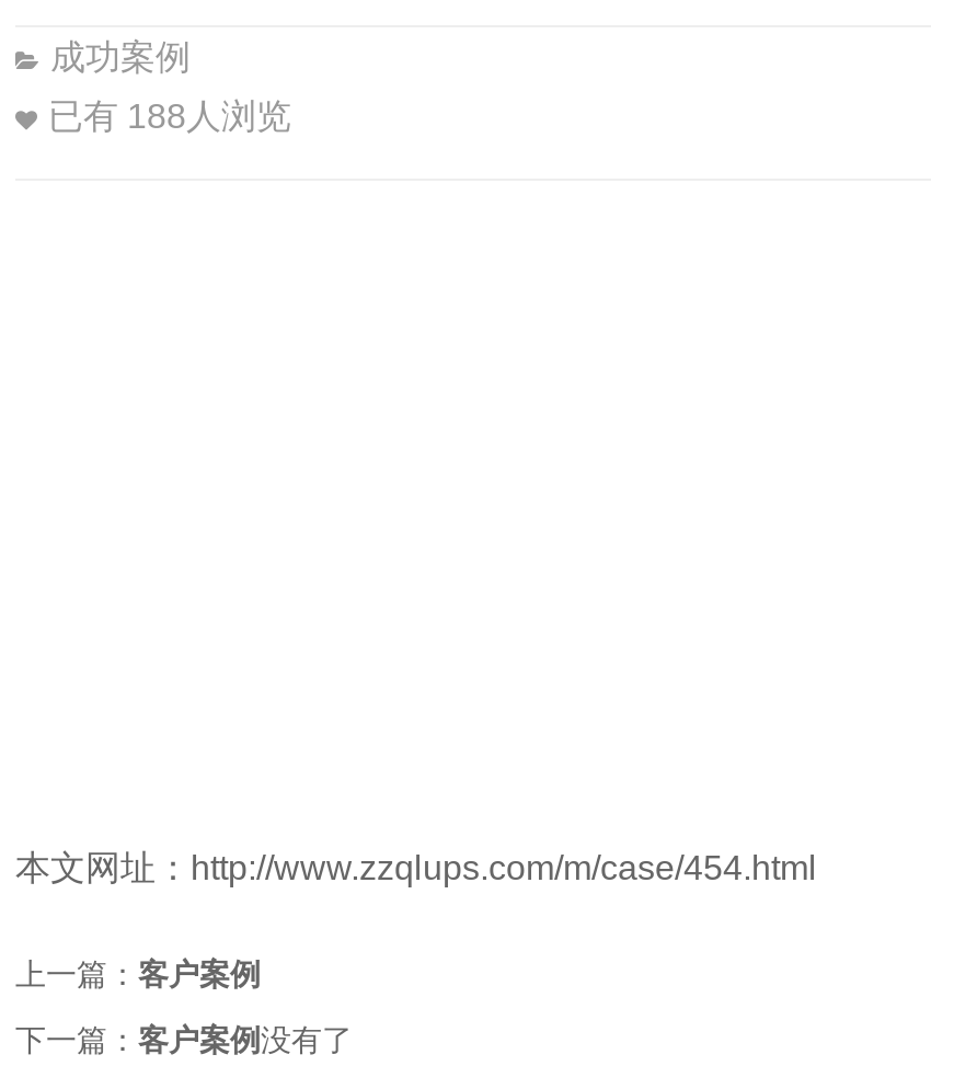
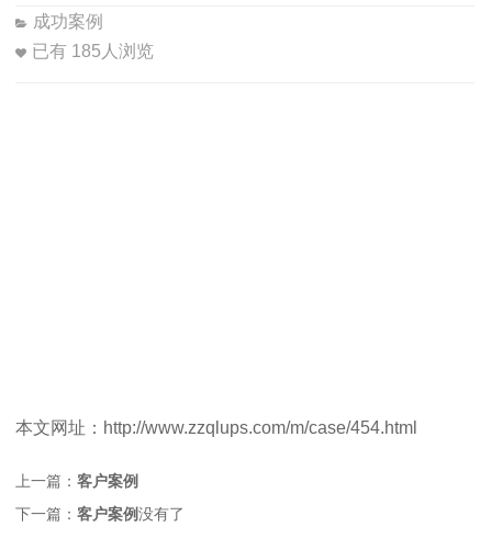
- 已有188人浏览
+ 已有185人浏览
